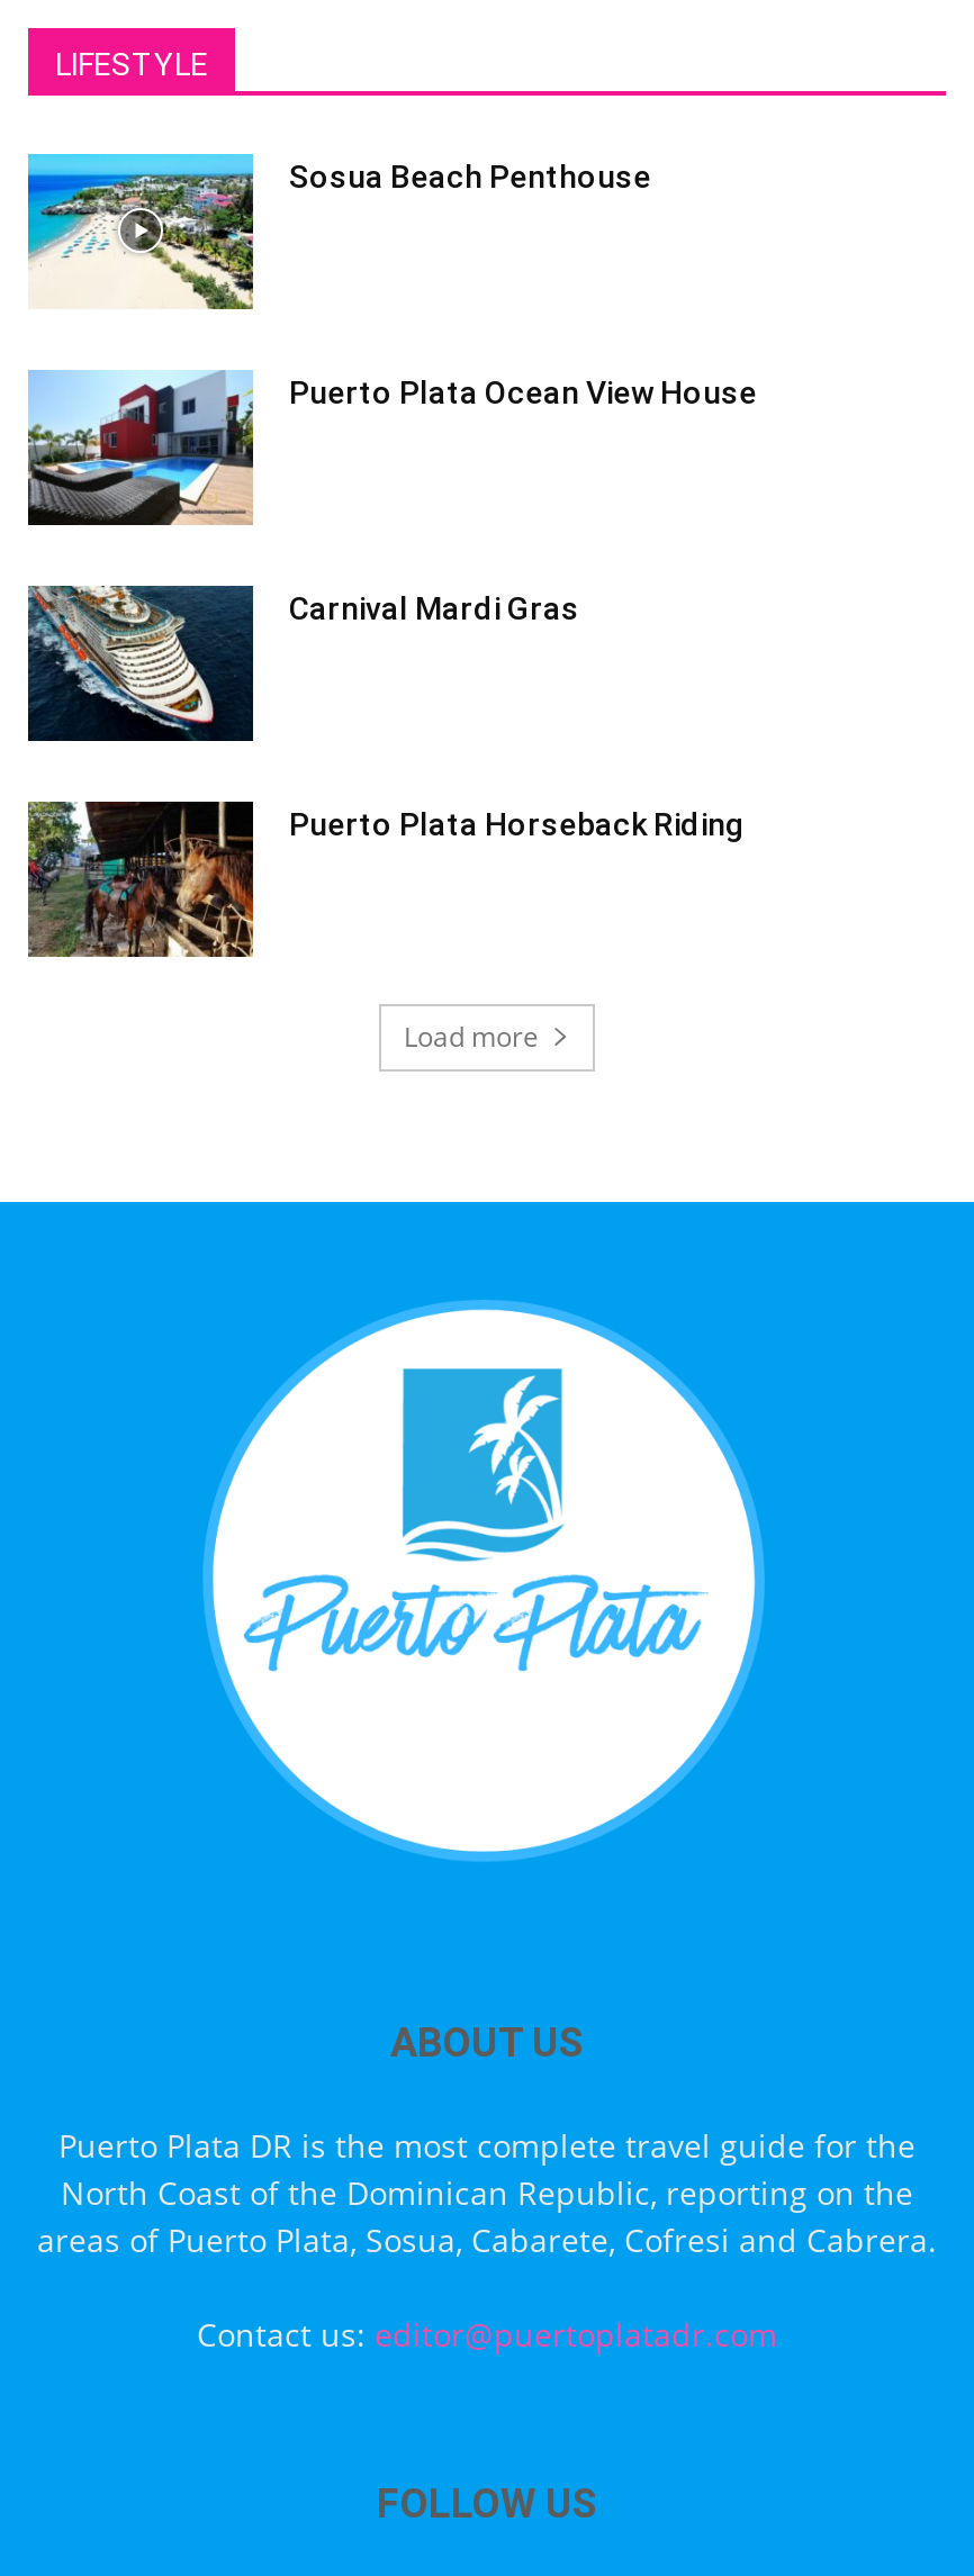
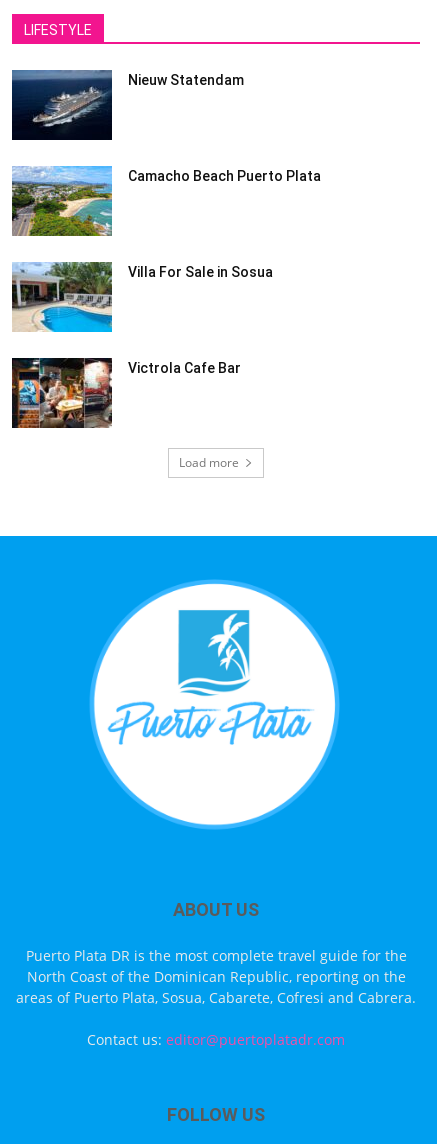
- [image]
- Sosua Beach Penthouse
+ [image]
+ Nieuw Statendam

- [image]
- Puerto Plata Ocean View House
+ [image]
+ Camacho Beach Puerto Plata

- [image]
- Carnival Mardi Gras
+ [image]
+ Villa For Sale in Sosua

- [image]
- Puerto Plata Horseback Riding
+ [image]
+ Victrola Cafe Bar
